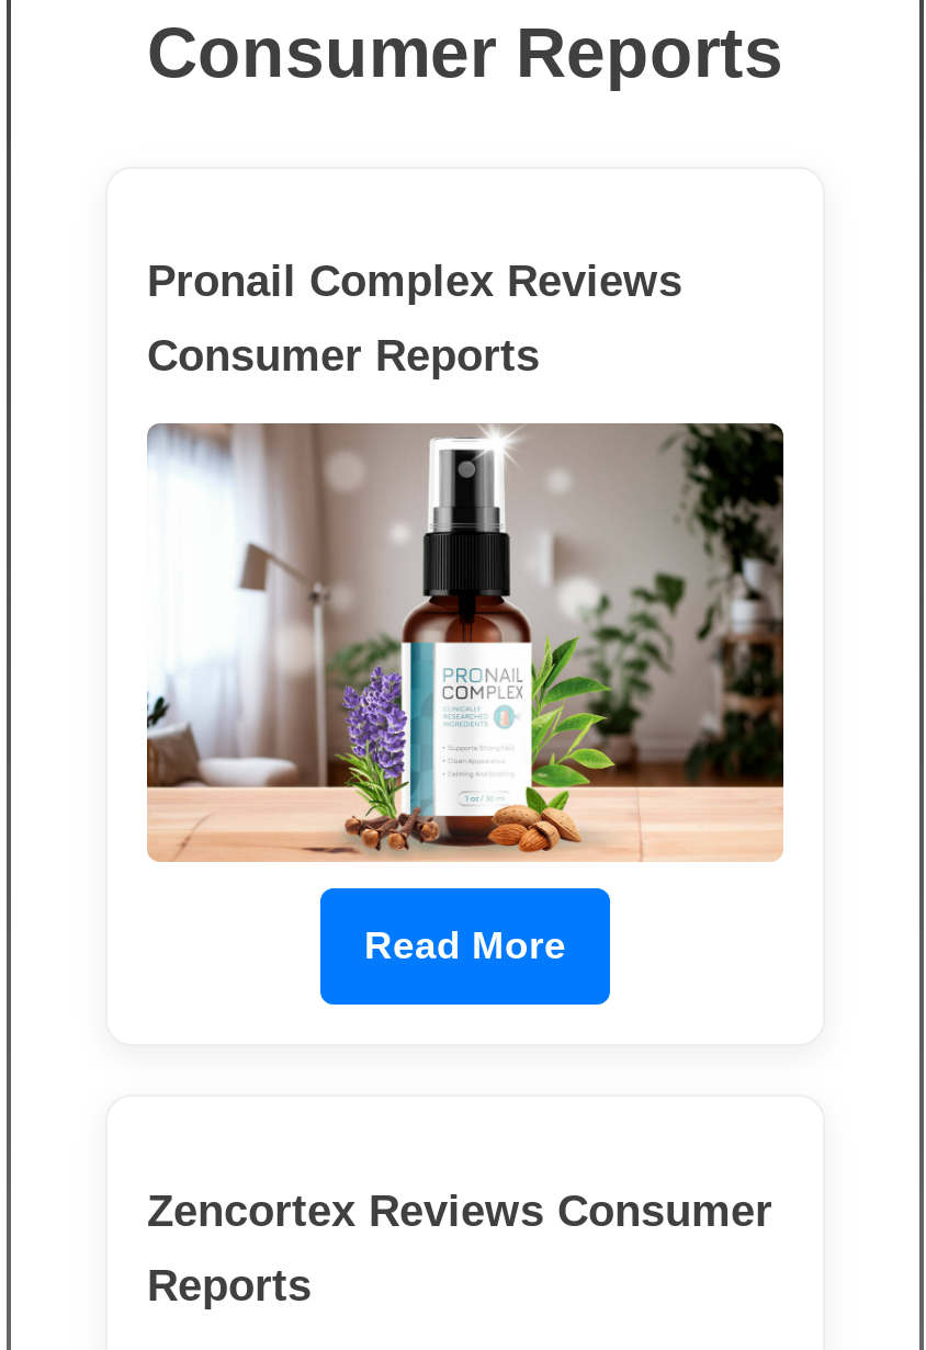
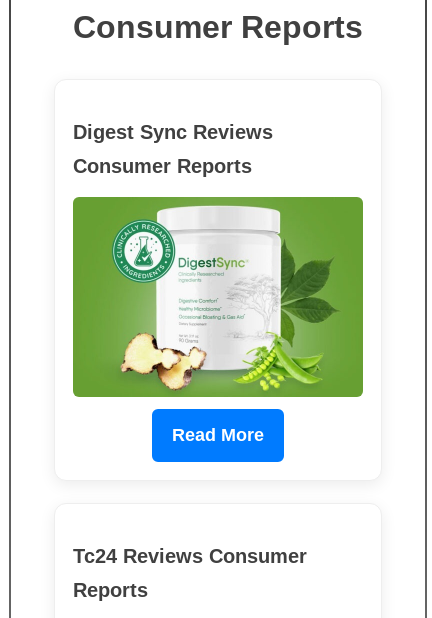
- Pronail Complex Reviews
+ Digest Sync Reviews

- [image]
+ [image]

- Zencortex Reviews Consumer
+ Tc24 Reviews Consumer
